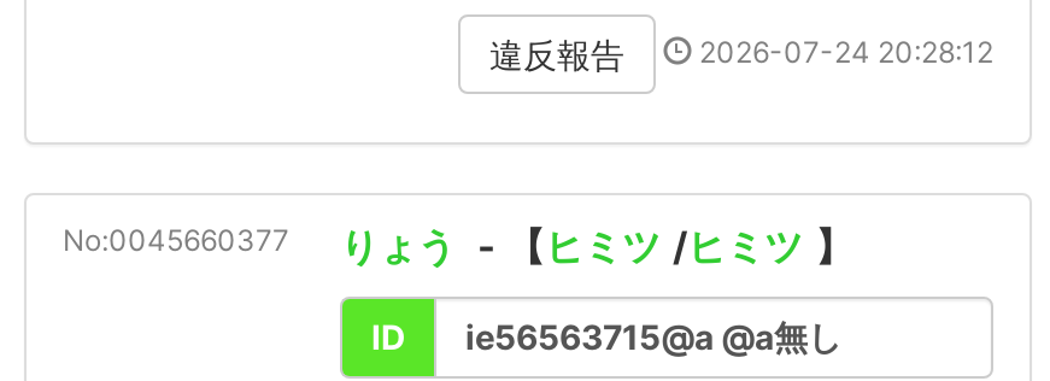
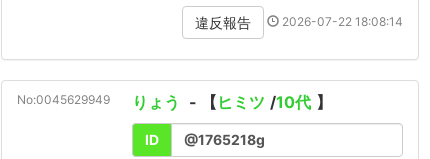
- 違反報告 2026-07-24 20:28:12
+ 違反報告 2026-07-22 18:08:14

- No:0045660377
- りょう - 【ヒミツ /ヒミツ 】
+ No:0045629949
+ りょう - 【ヒミツ /10代 】

- ID ie56563715@a @a無し
+ ID @1765218g
